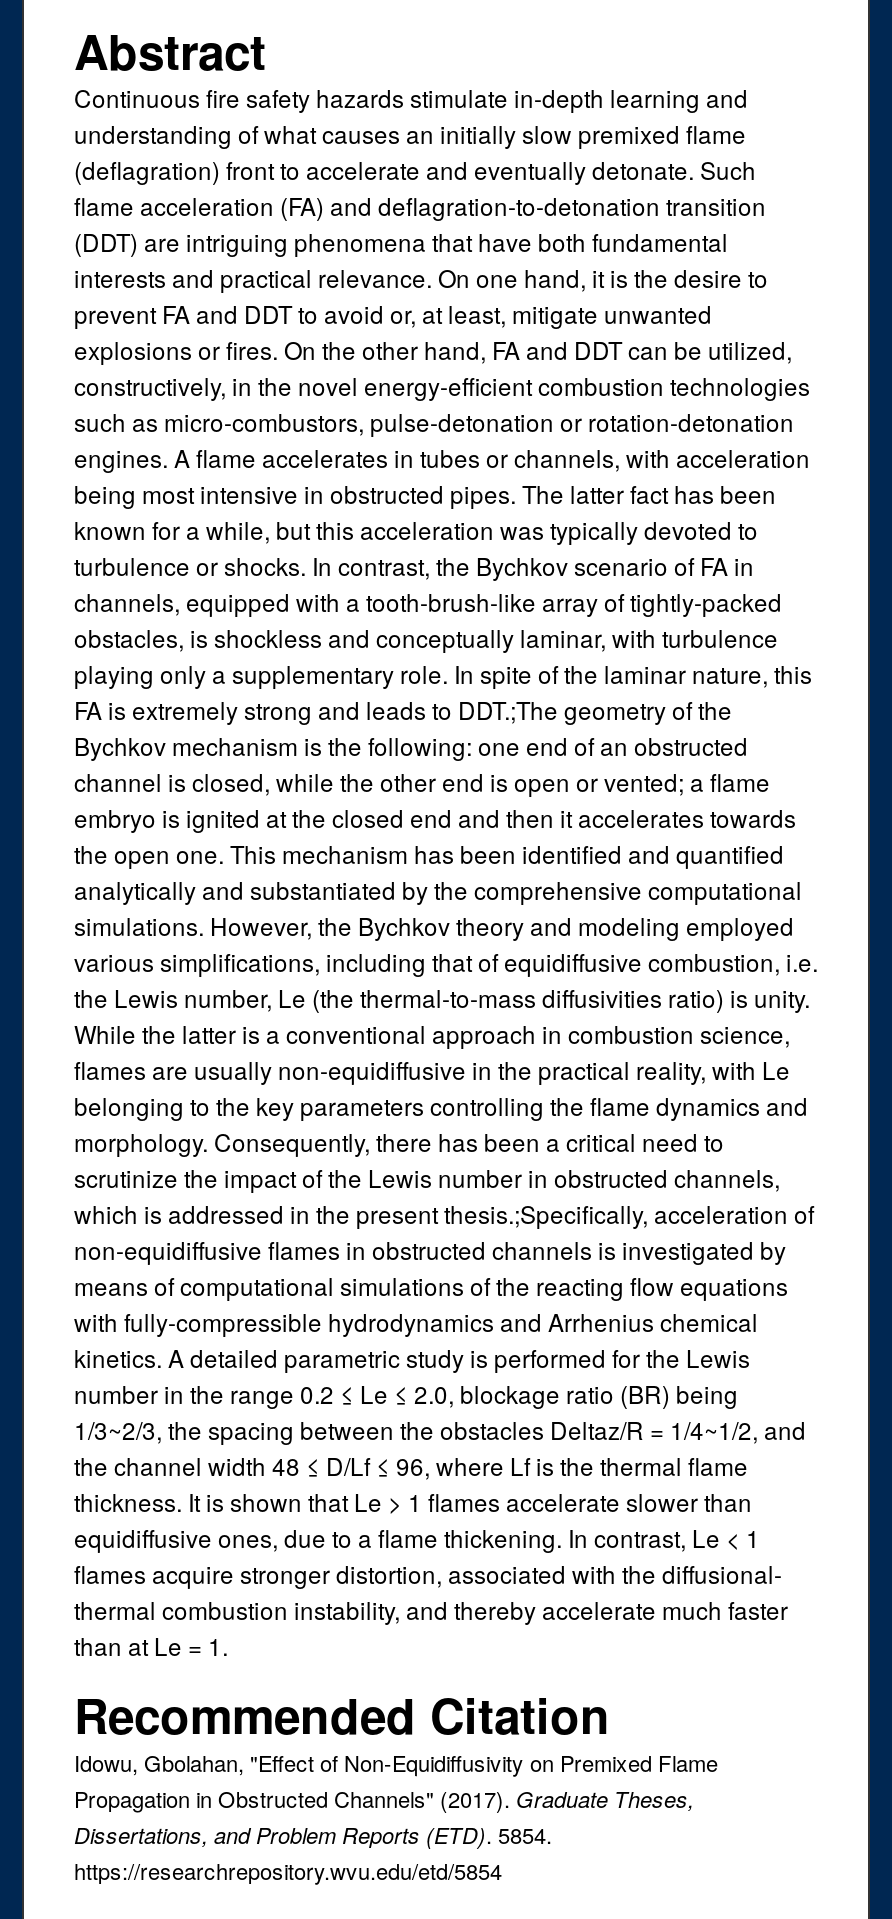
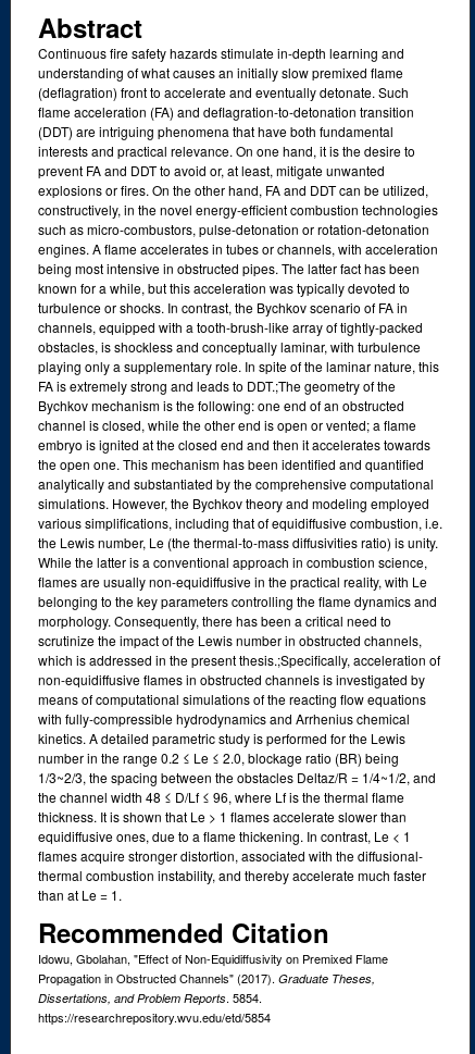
- Dissertations, and Problem Reports (ETD). 5854.
+ Dissertations, and Problem Reports. 5854.
